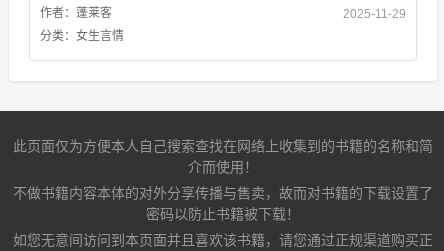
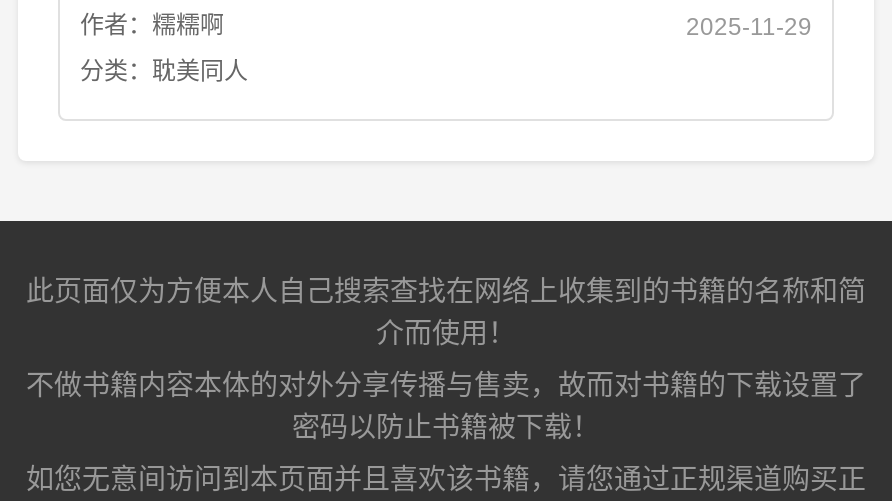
- 作者：蓬莱客
+ 作者：糯糯啊

- 分类：女生言情
+ 分类：耽美同人
